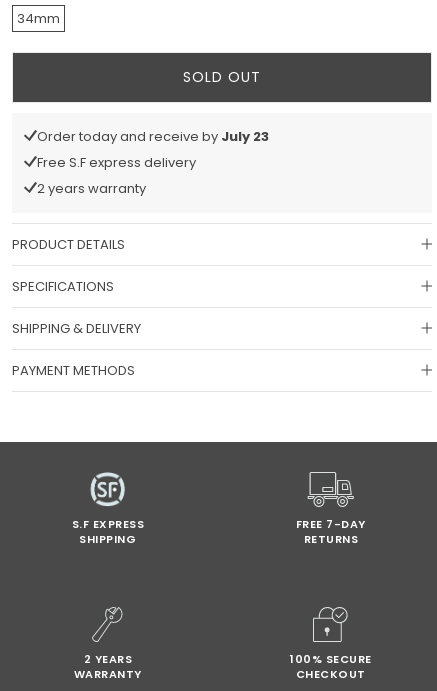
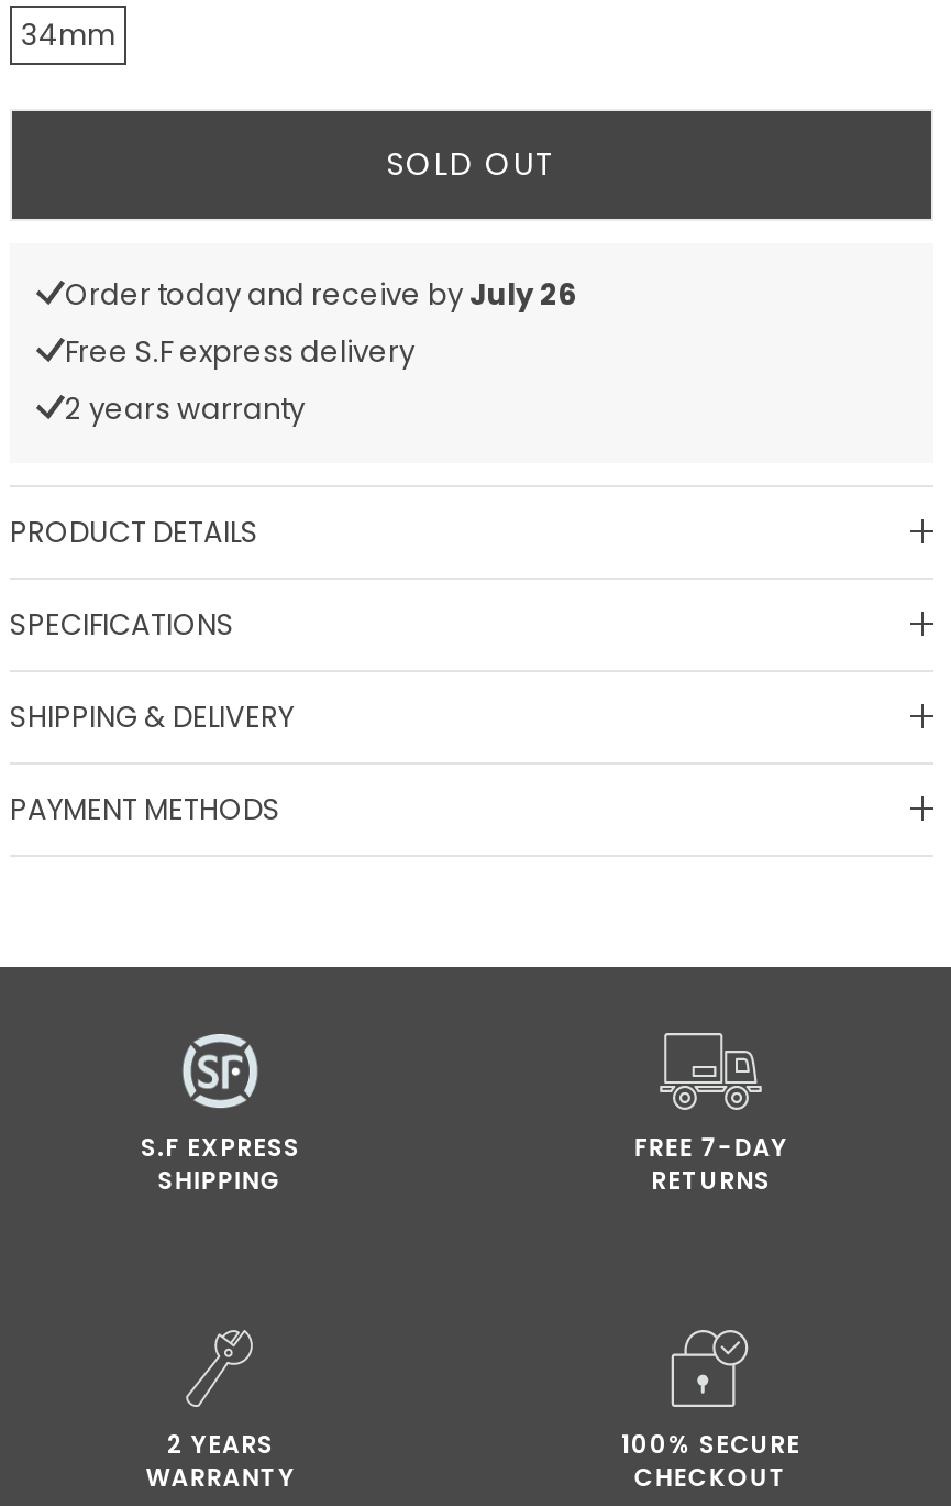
- Order today and receive by July 23
+ Order today and receive by July 26
